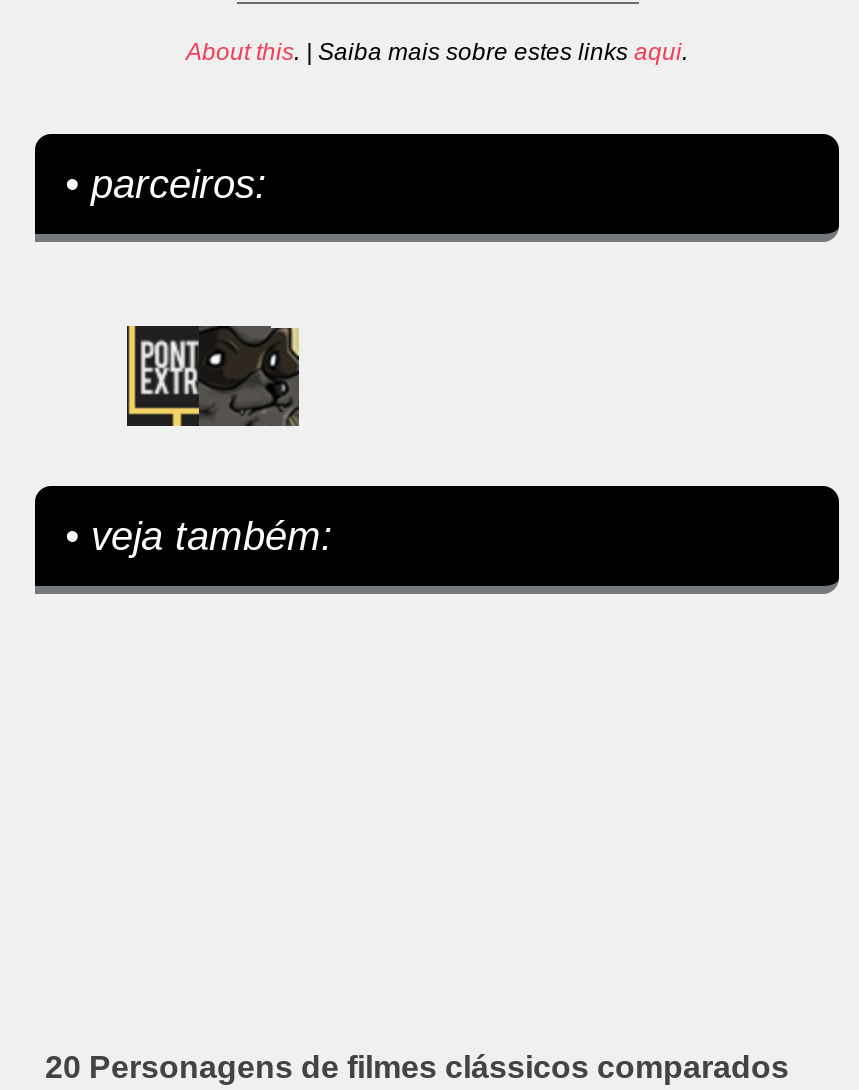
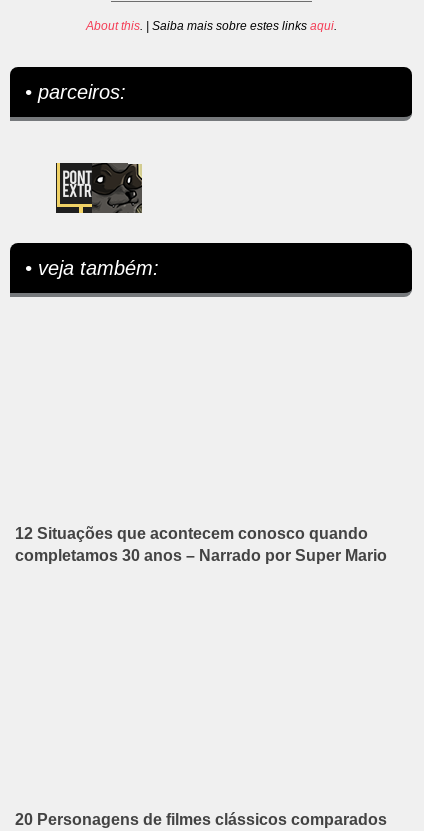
+ 12 Situações que acontecem conosco quando
+ completamos 30 anos – Narrado por Super Mario
